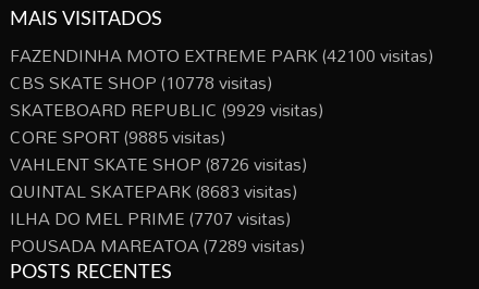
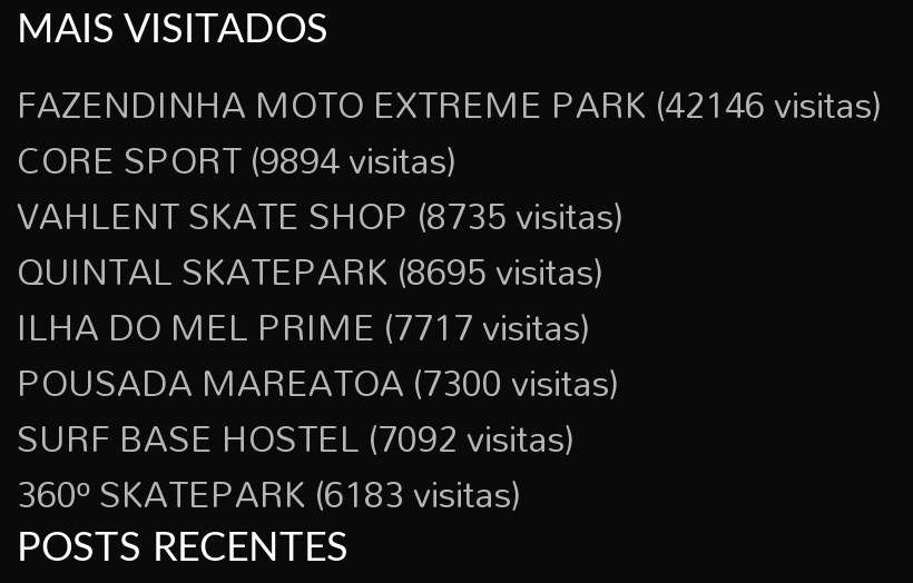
- FAZENDINHA MOTO EXTREME PARK (42100 visitas)
- CBS SKATE SHOP(10778 visitas)
- SKATEBOARD REPUBLIC (9929 visitas)
- CORE SPORT (9885 visitas)
- VAHLENT SKATE SHOP (8726 visitas)
- QUINTAL SKATEPARK (8683 visitas)
- ILHA DO MEL PRIME (7707 visitas)
- POUSADA MAREATOA (7289 visitas)
+ FAZENDINHA MOTO EXTREME PARK (42146 visitas)
+ CORE SPORT(9894 visitas)
+ VAHLENT SKATE SHOP (8735 visitas)
+ QUINTAL SKATEPARK (8695 visitas)
+ ILHA DO MEL PRIME (7717 visitas)
+ POUSADA MAREATOA (7300 visitas)
+ SURF BASE HOSTEL (7092 visitas)
+ 360º SKATEPARK (6183 visitas)
